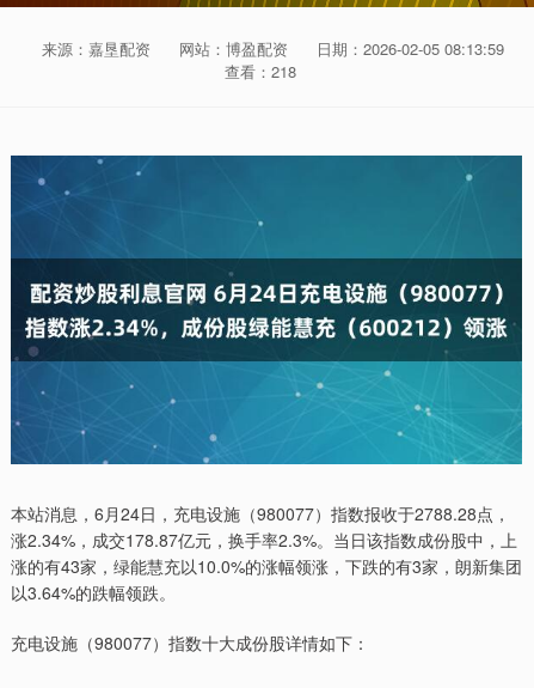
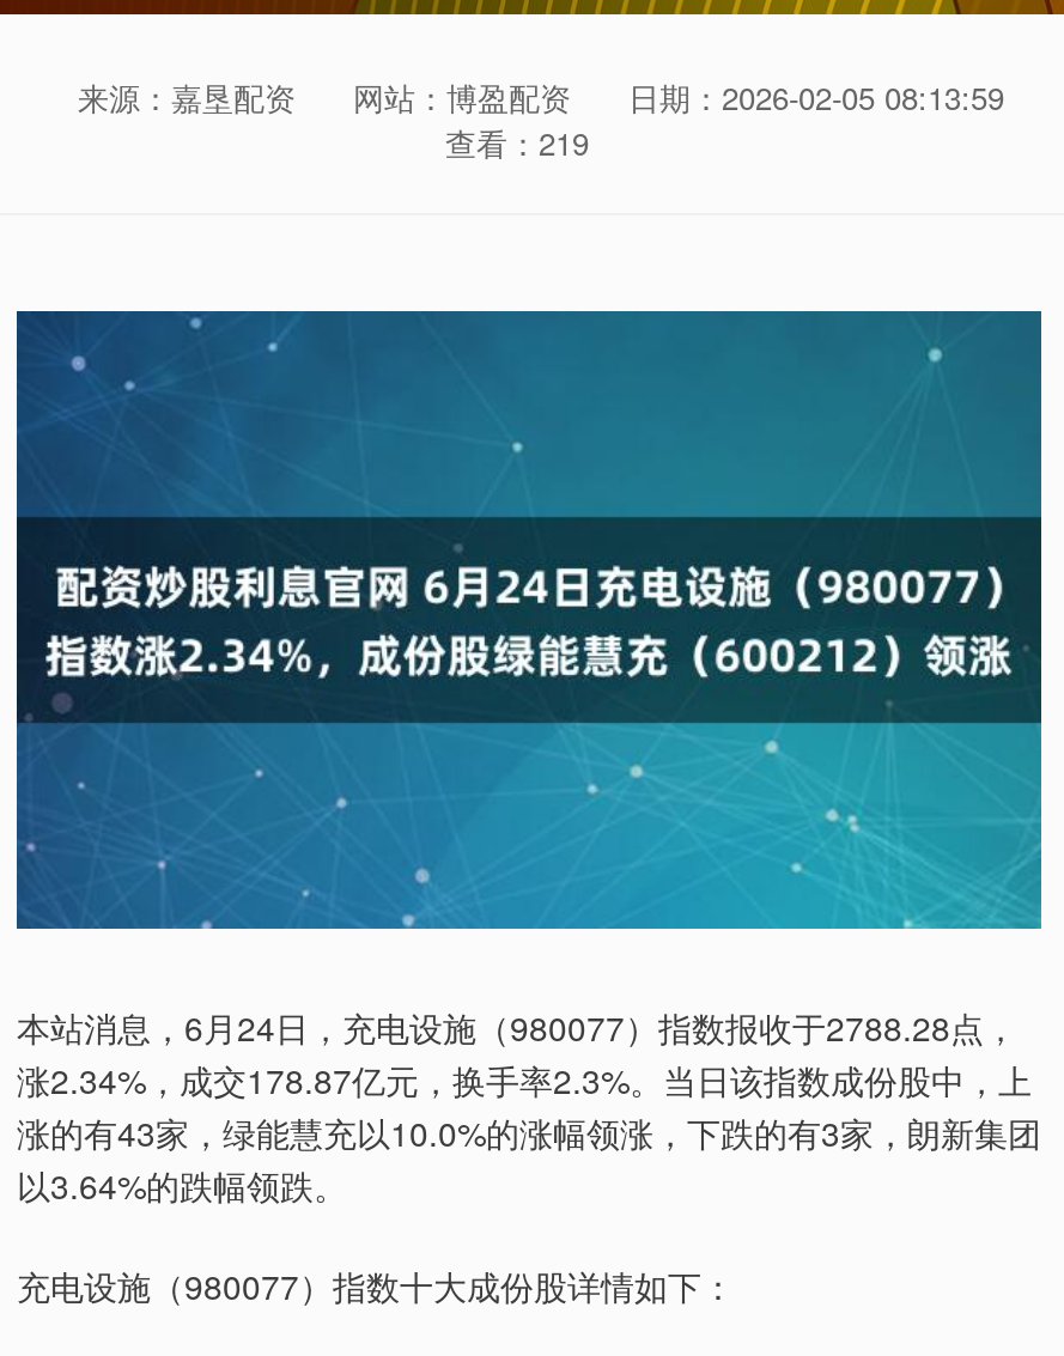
- 查看：218
+ 查看：219
